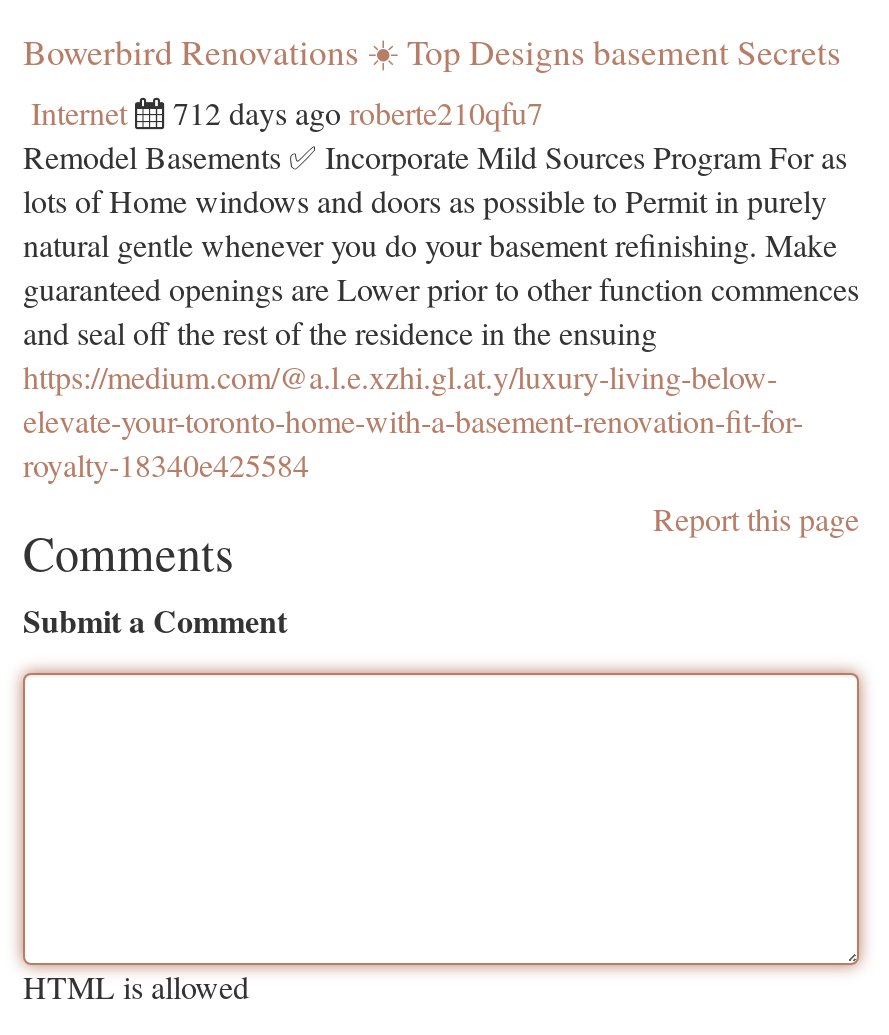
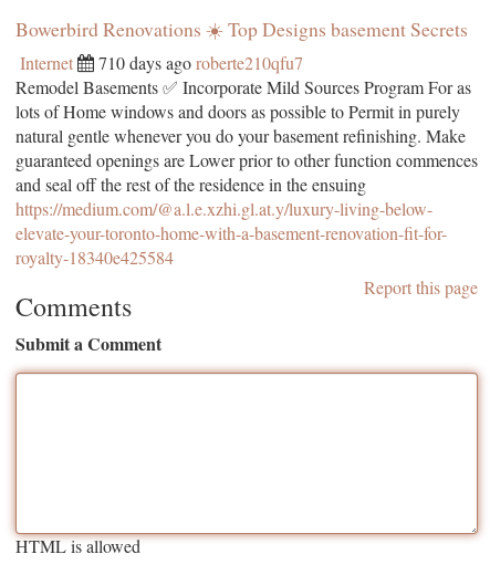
- 712 days ago roberte210qfu7
+ 710 days ago roberte210qfu7
